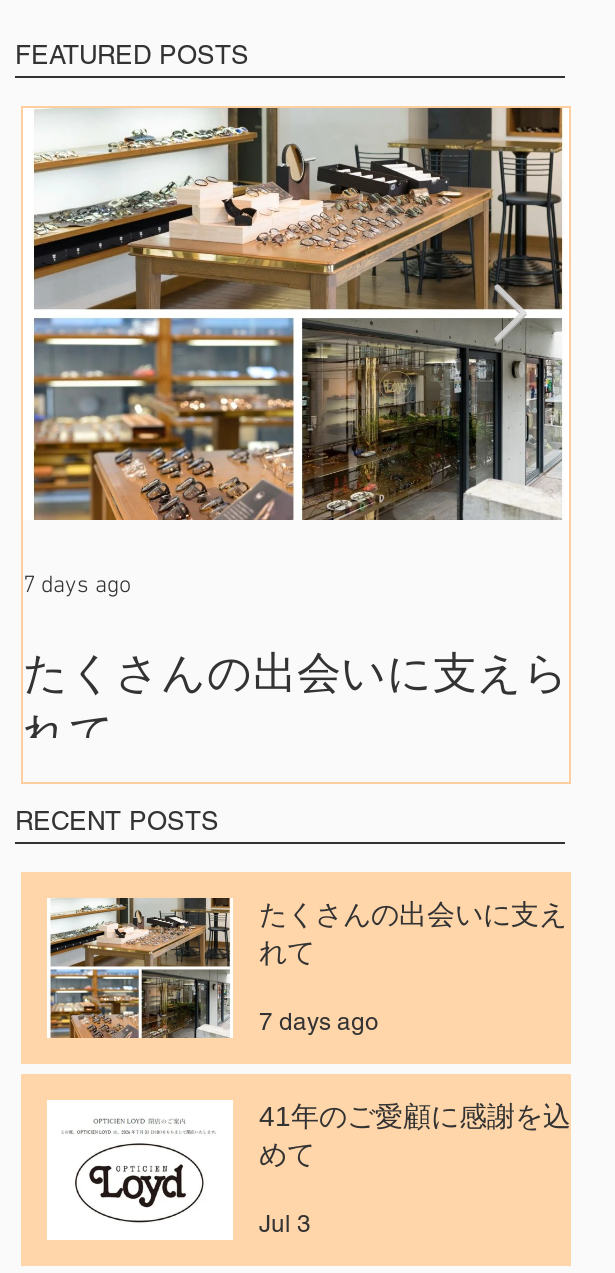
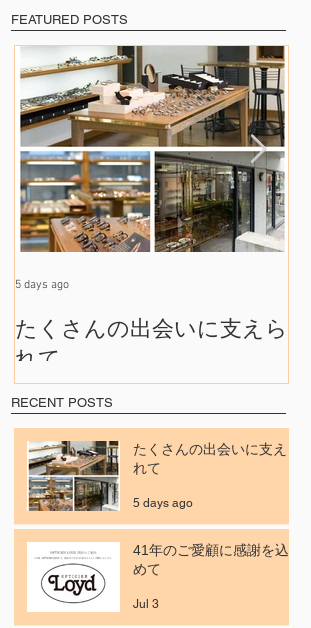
- 7 days ago
+ 5 days ago

- 7 days ago
+ 5 days ago
